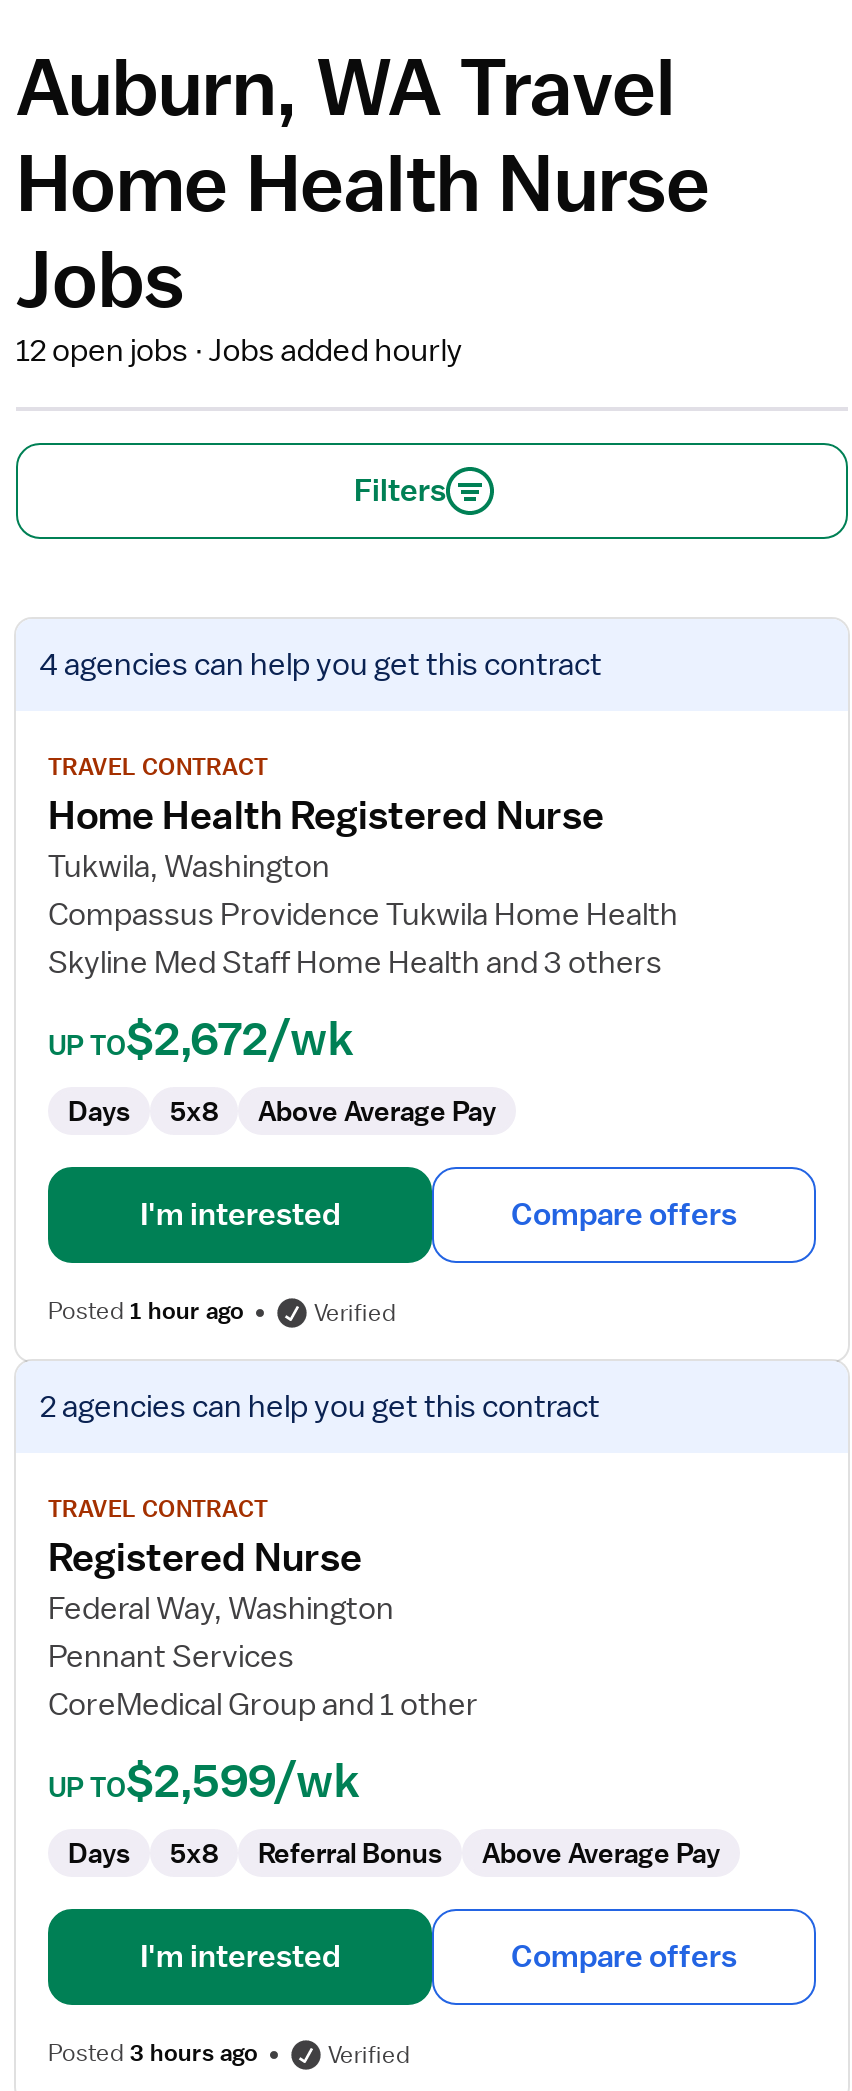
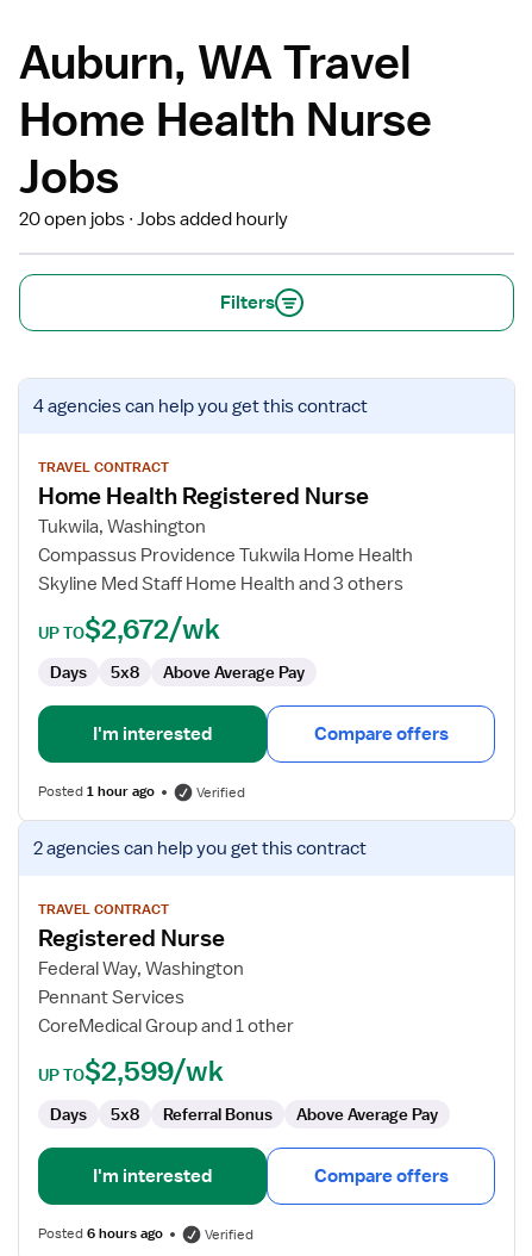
- 12 open jobs Jobs added hourly
+ 20 open jobs Jobs added hourly

- Posted 3 hours ago
+ Posted 6 hours ago
